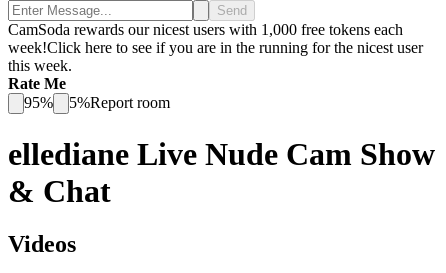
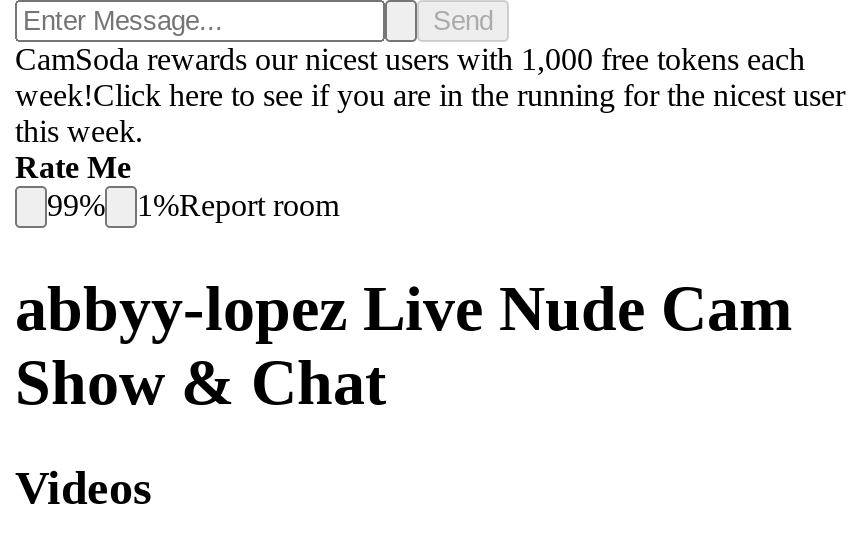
- 95%
- 5%Report room
+ 99%
+ 1%Report room

- ellediane Live Nude Cam Show
- & Chat
+ abbyy-lopez Live Nude Cam
+ Show & Chat
